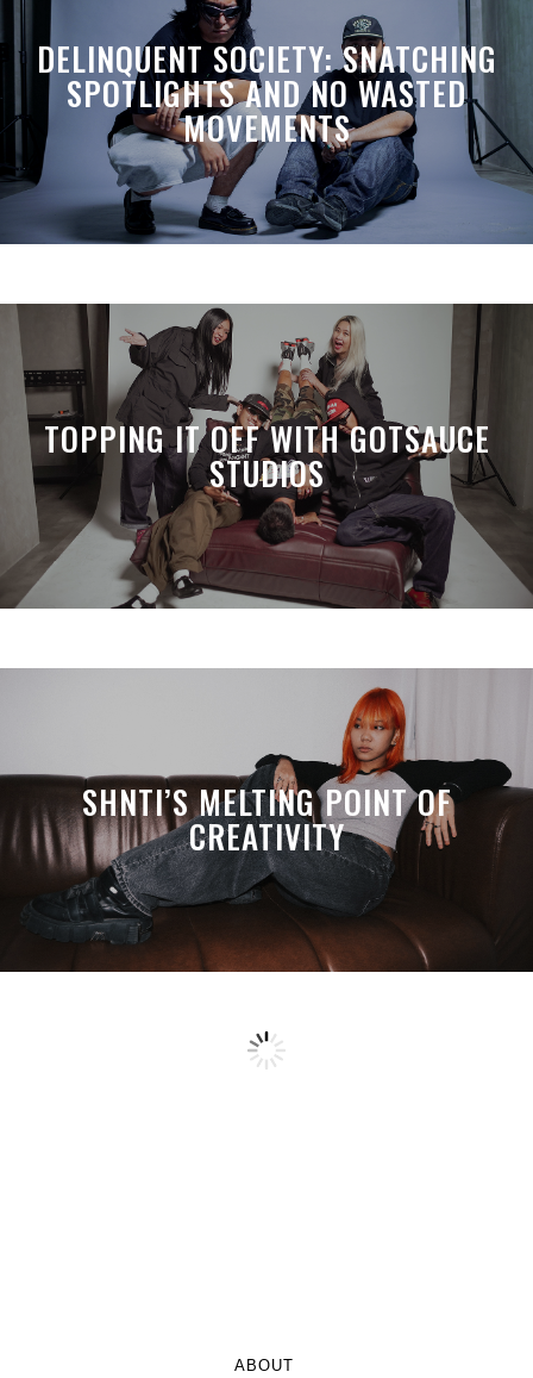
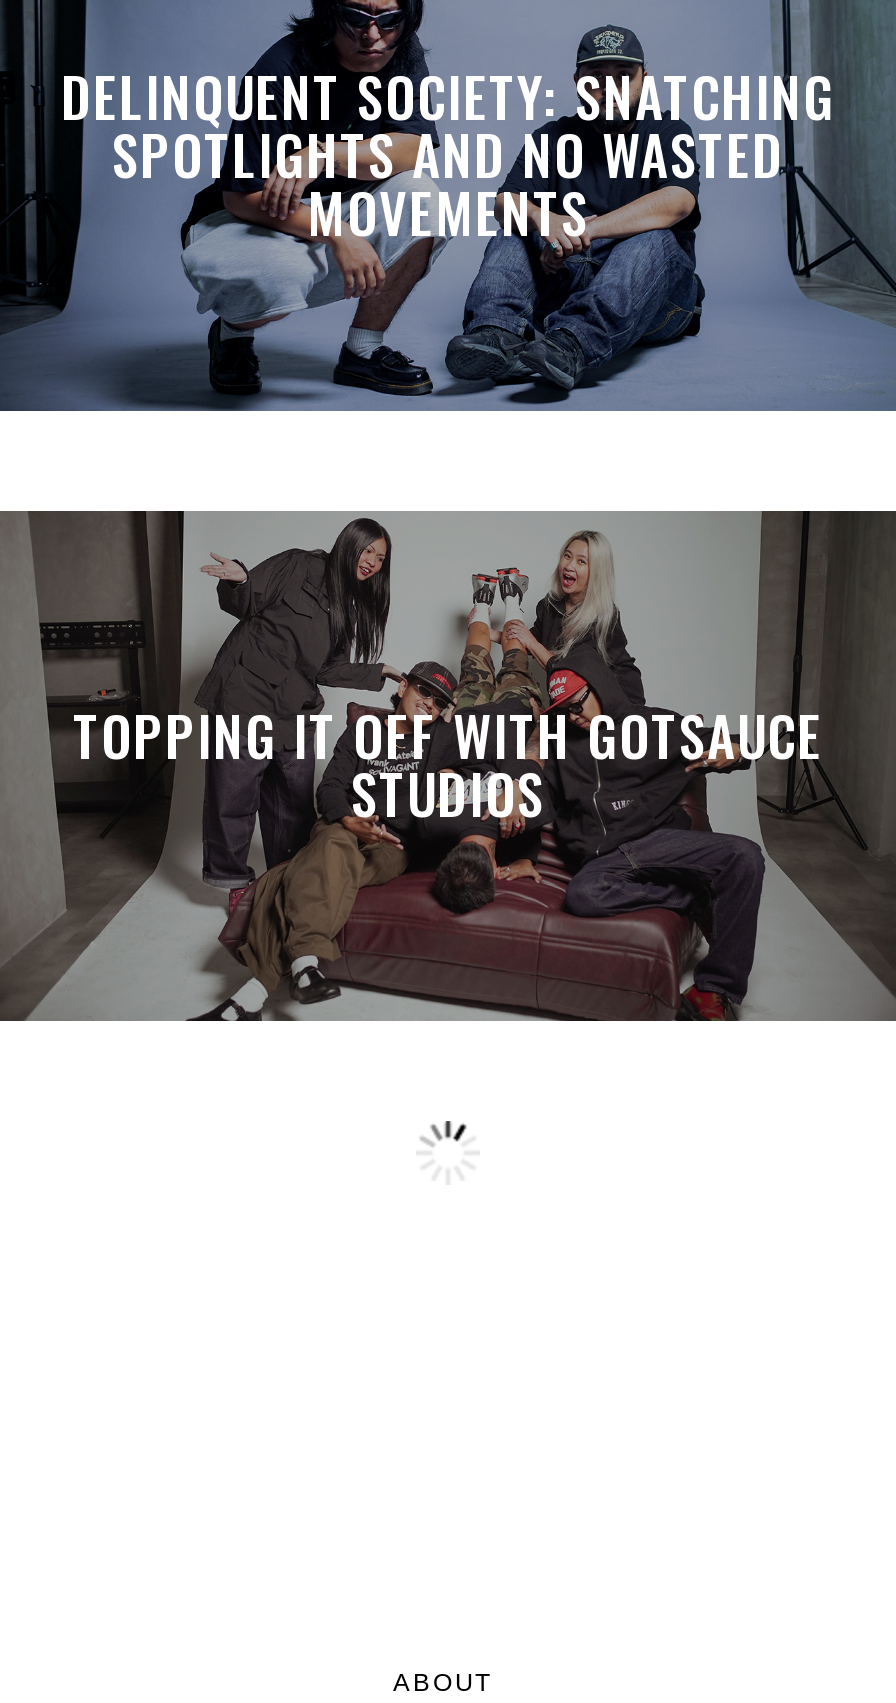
- [image]
- SHNTI’S MELTING POINT OF
- CREATIVITY
